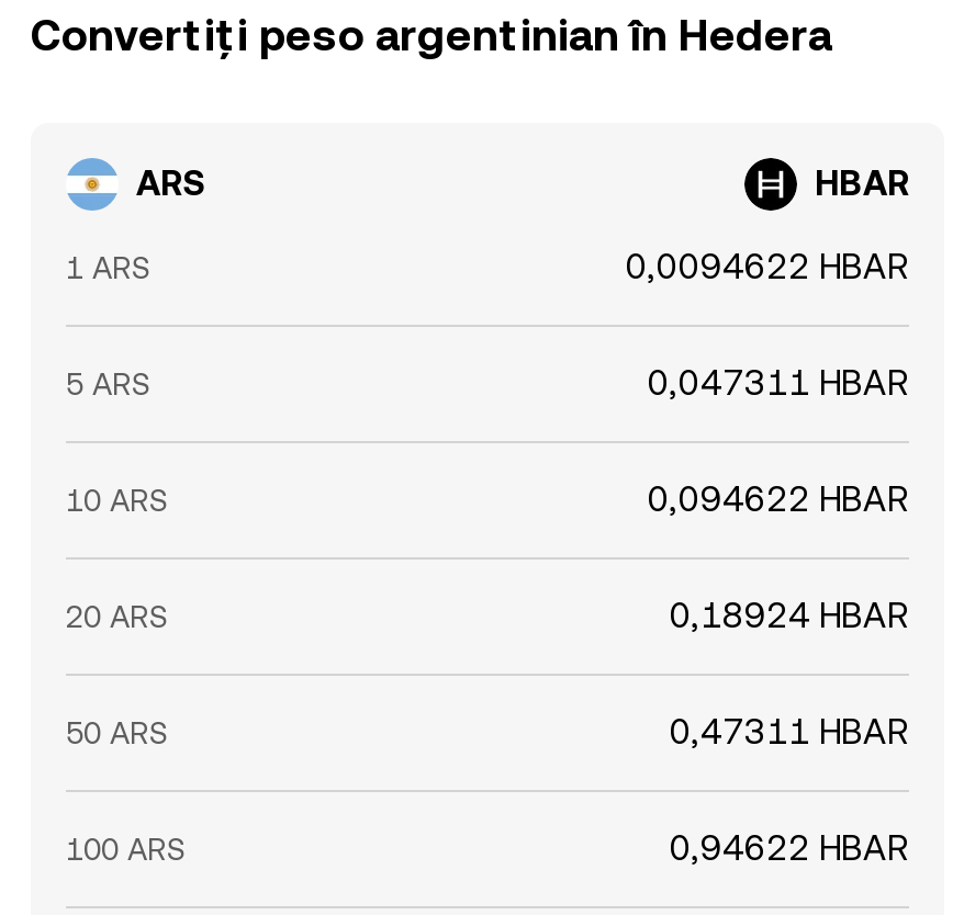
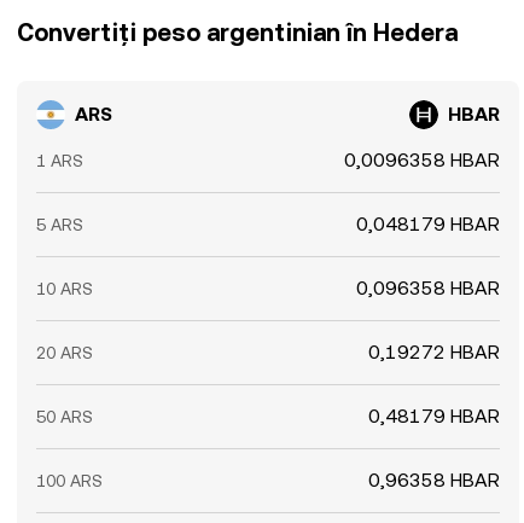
- 0,0094622 HBAR
+ 0,0096358 HBAR

- 0,047311 HBAR
+ 0,048179 HBAR

- 0,094622 HBAR
+ 0,096358 HBAR

- 0,18924 HBAR
+ 0,19272 HBAR

- 0,47311 HBAR
+ 0,48179 HBAR

- 0,94622 HBAR
+ 0,96358 HBAR
